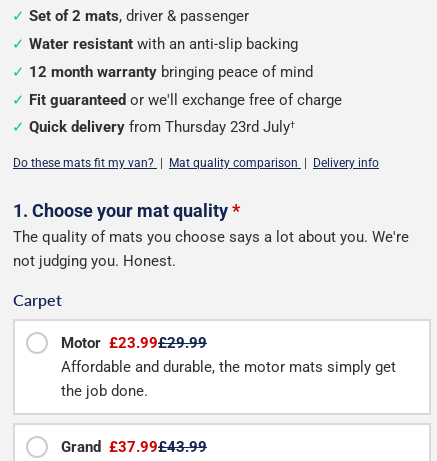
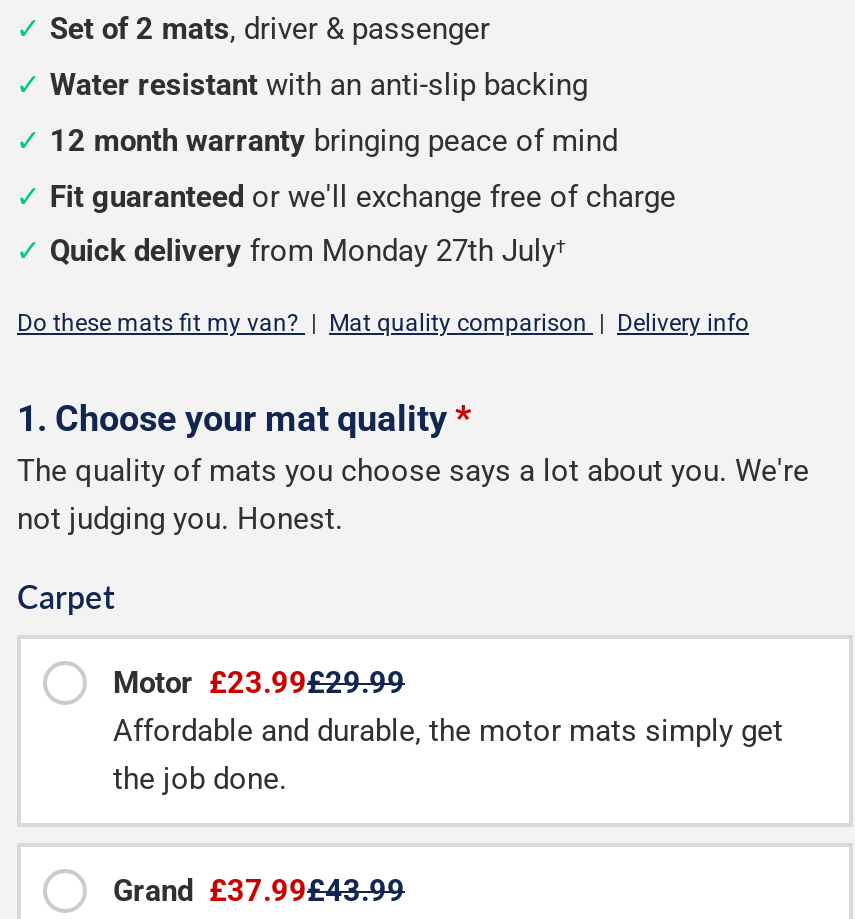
- Quick delivery from Thursday 23rd July†
+ Quick delivery from Monday 27th July†
